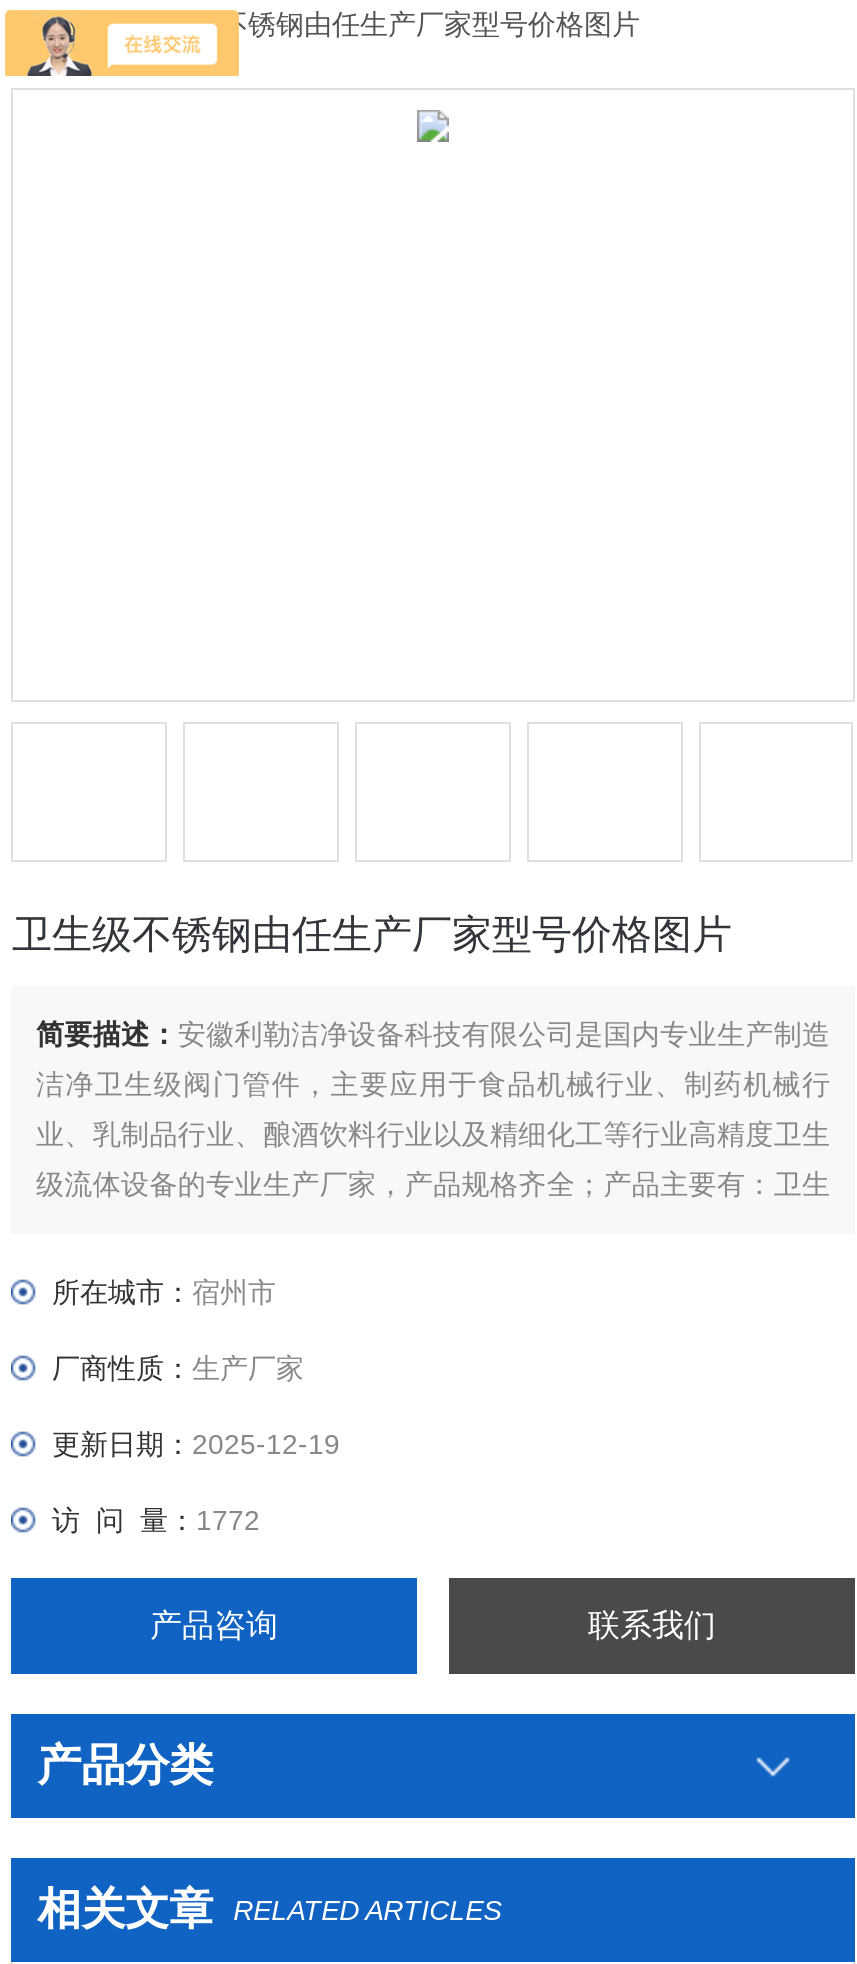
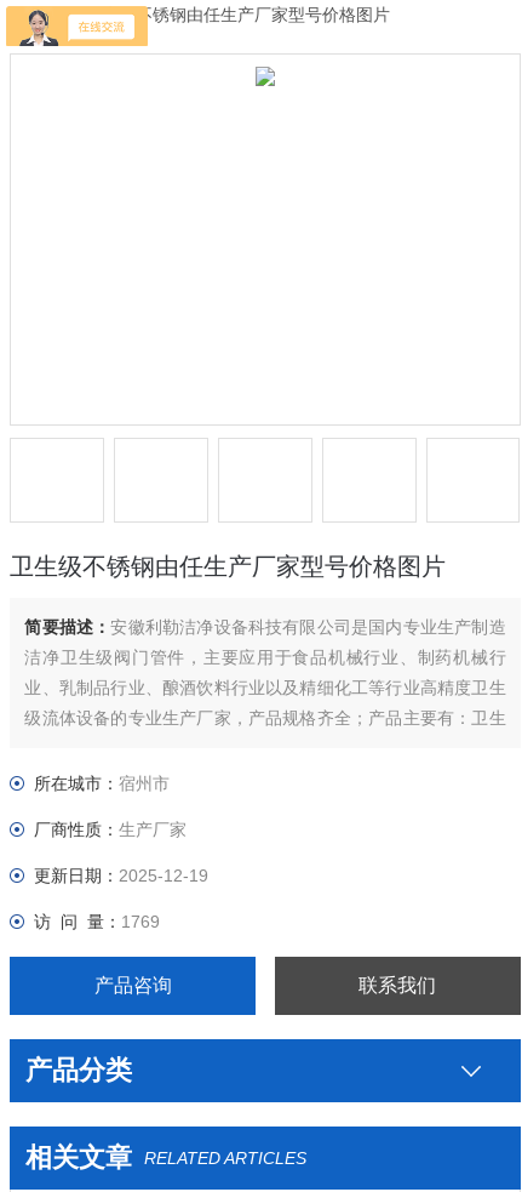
- 访 问 量：1772
+ 访 问 量：1769
